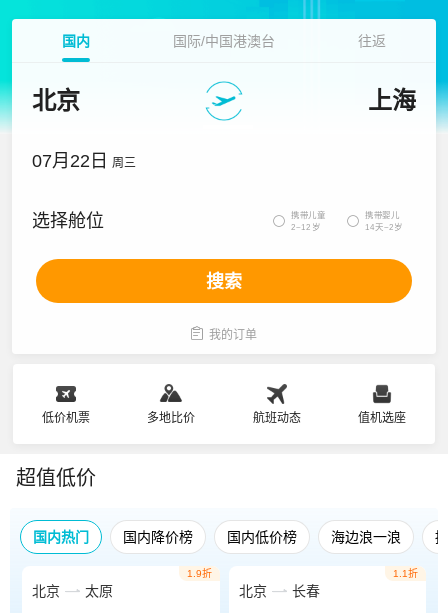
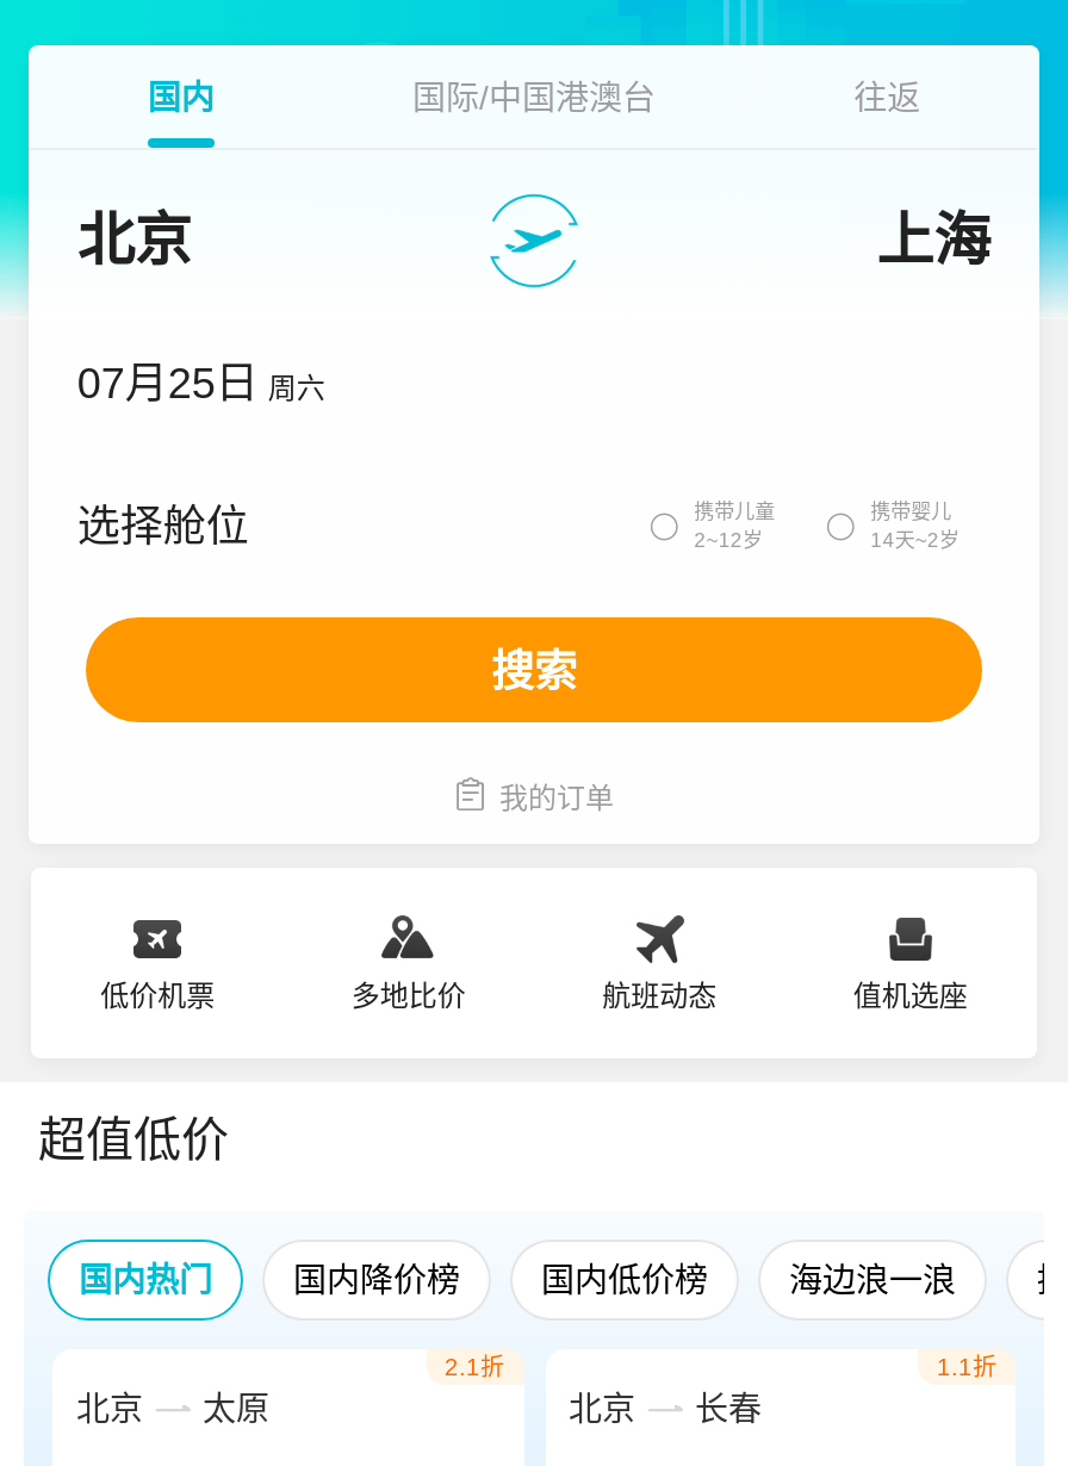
- 07月22日 周三
+ 07月25日 周六

- 1.9折
+ 2.1折
